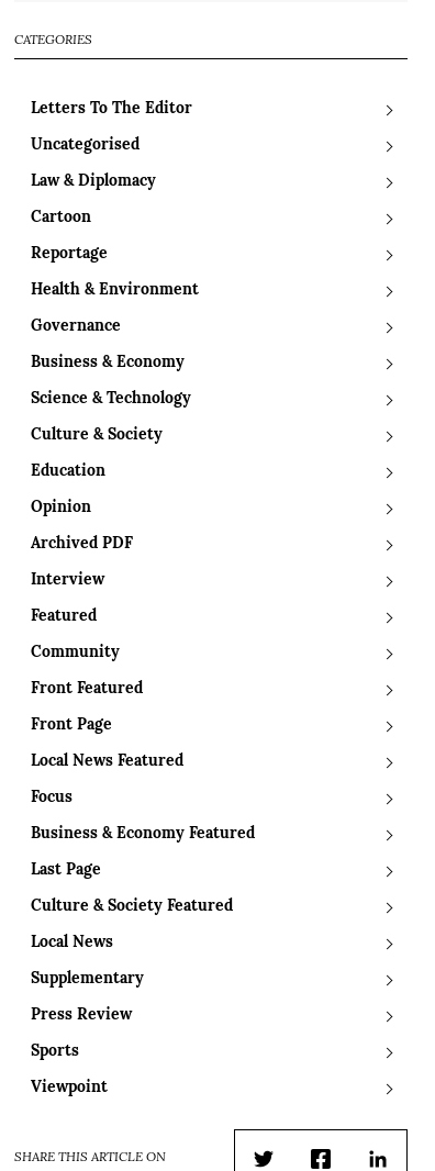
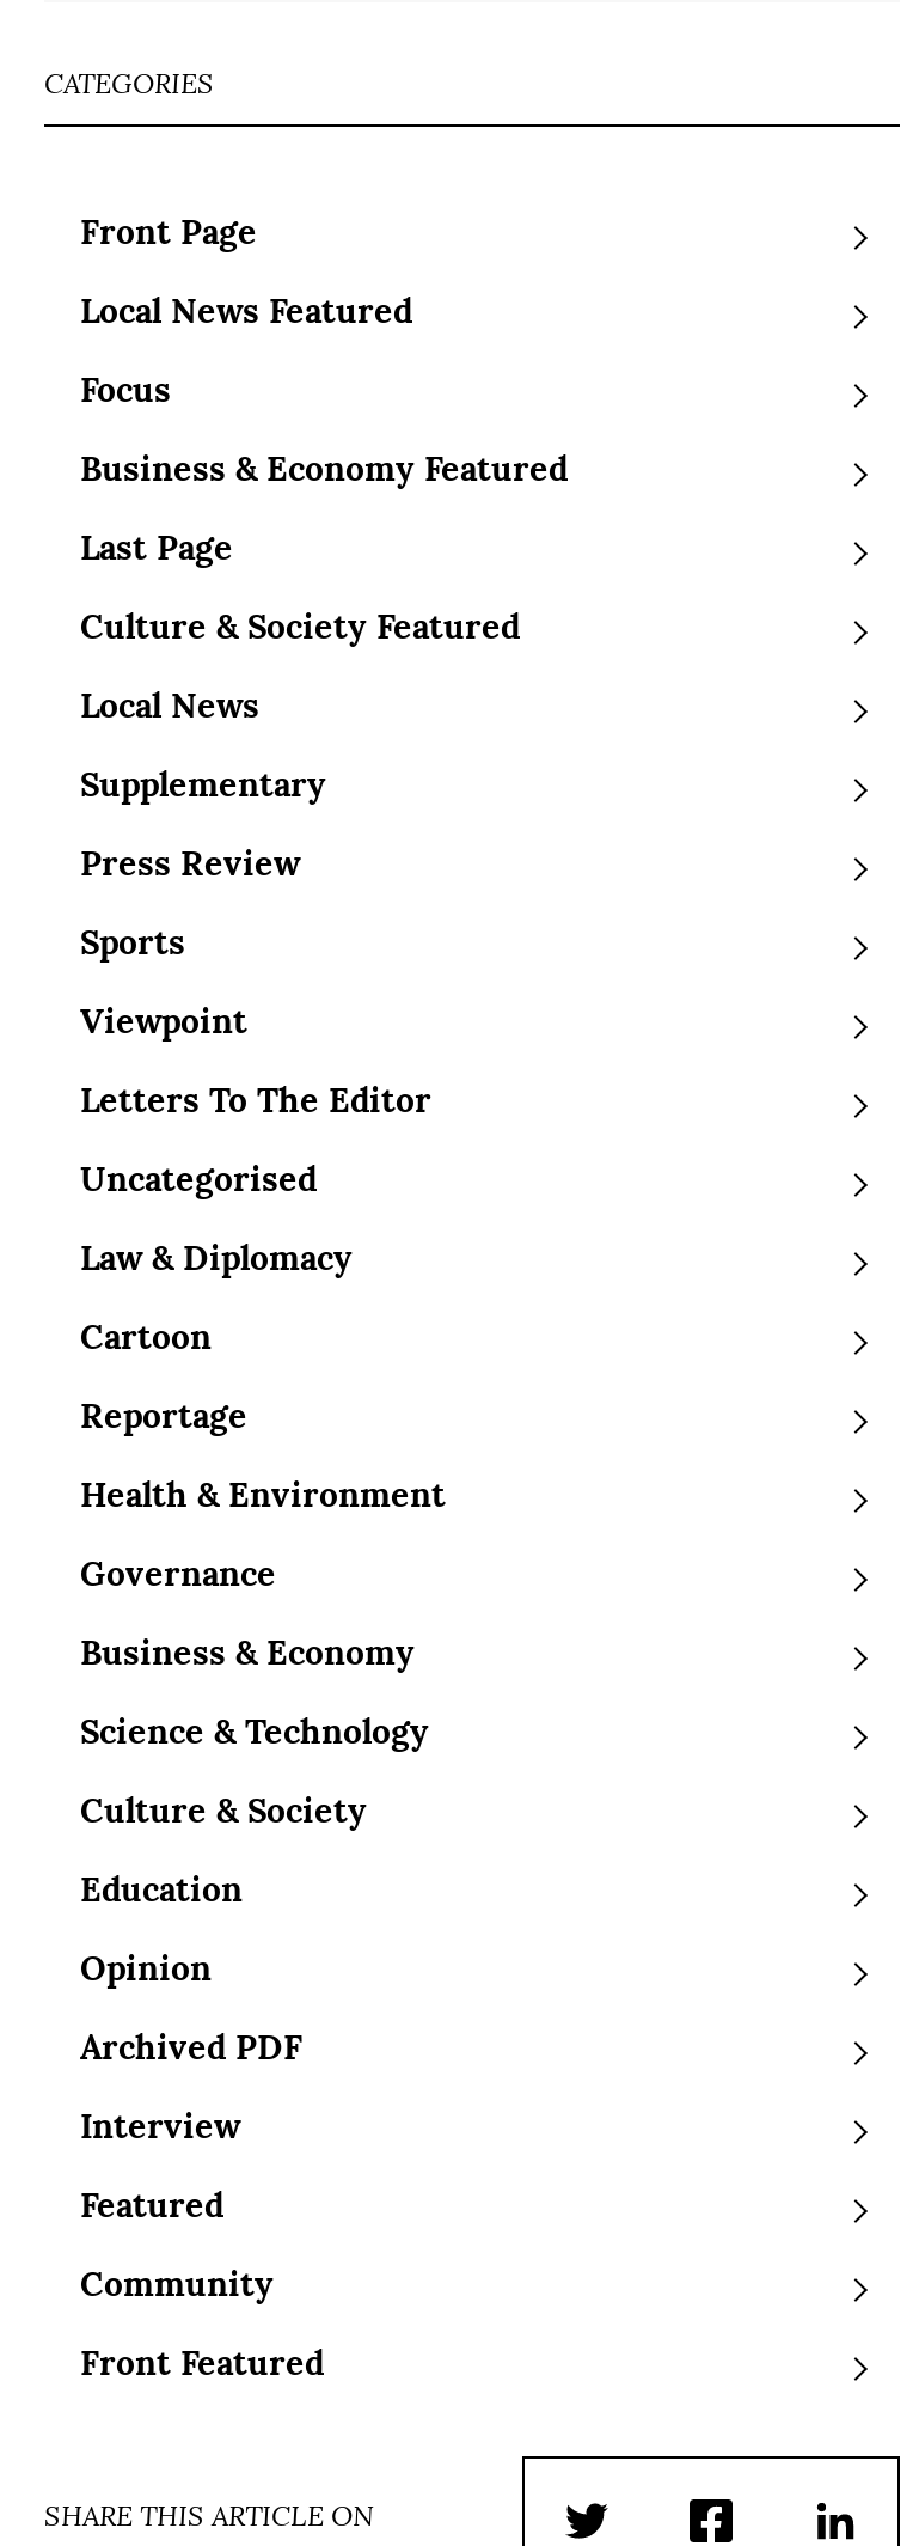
moved down: Letters To The Editor | Uncategorised | Law & Diplomacy | ... | Community | Front Featured

moved up: Front Page | Local News Featured | Focus | ... | Sports | Viewpoint
